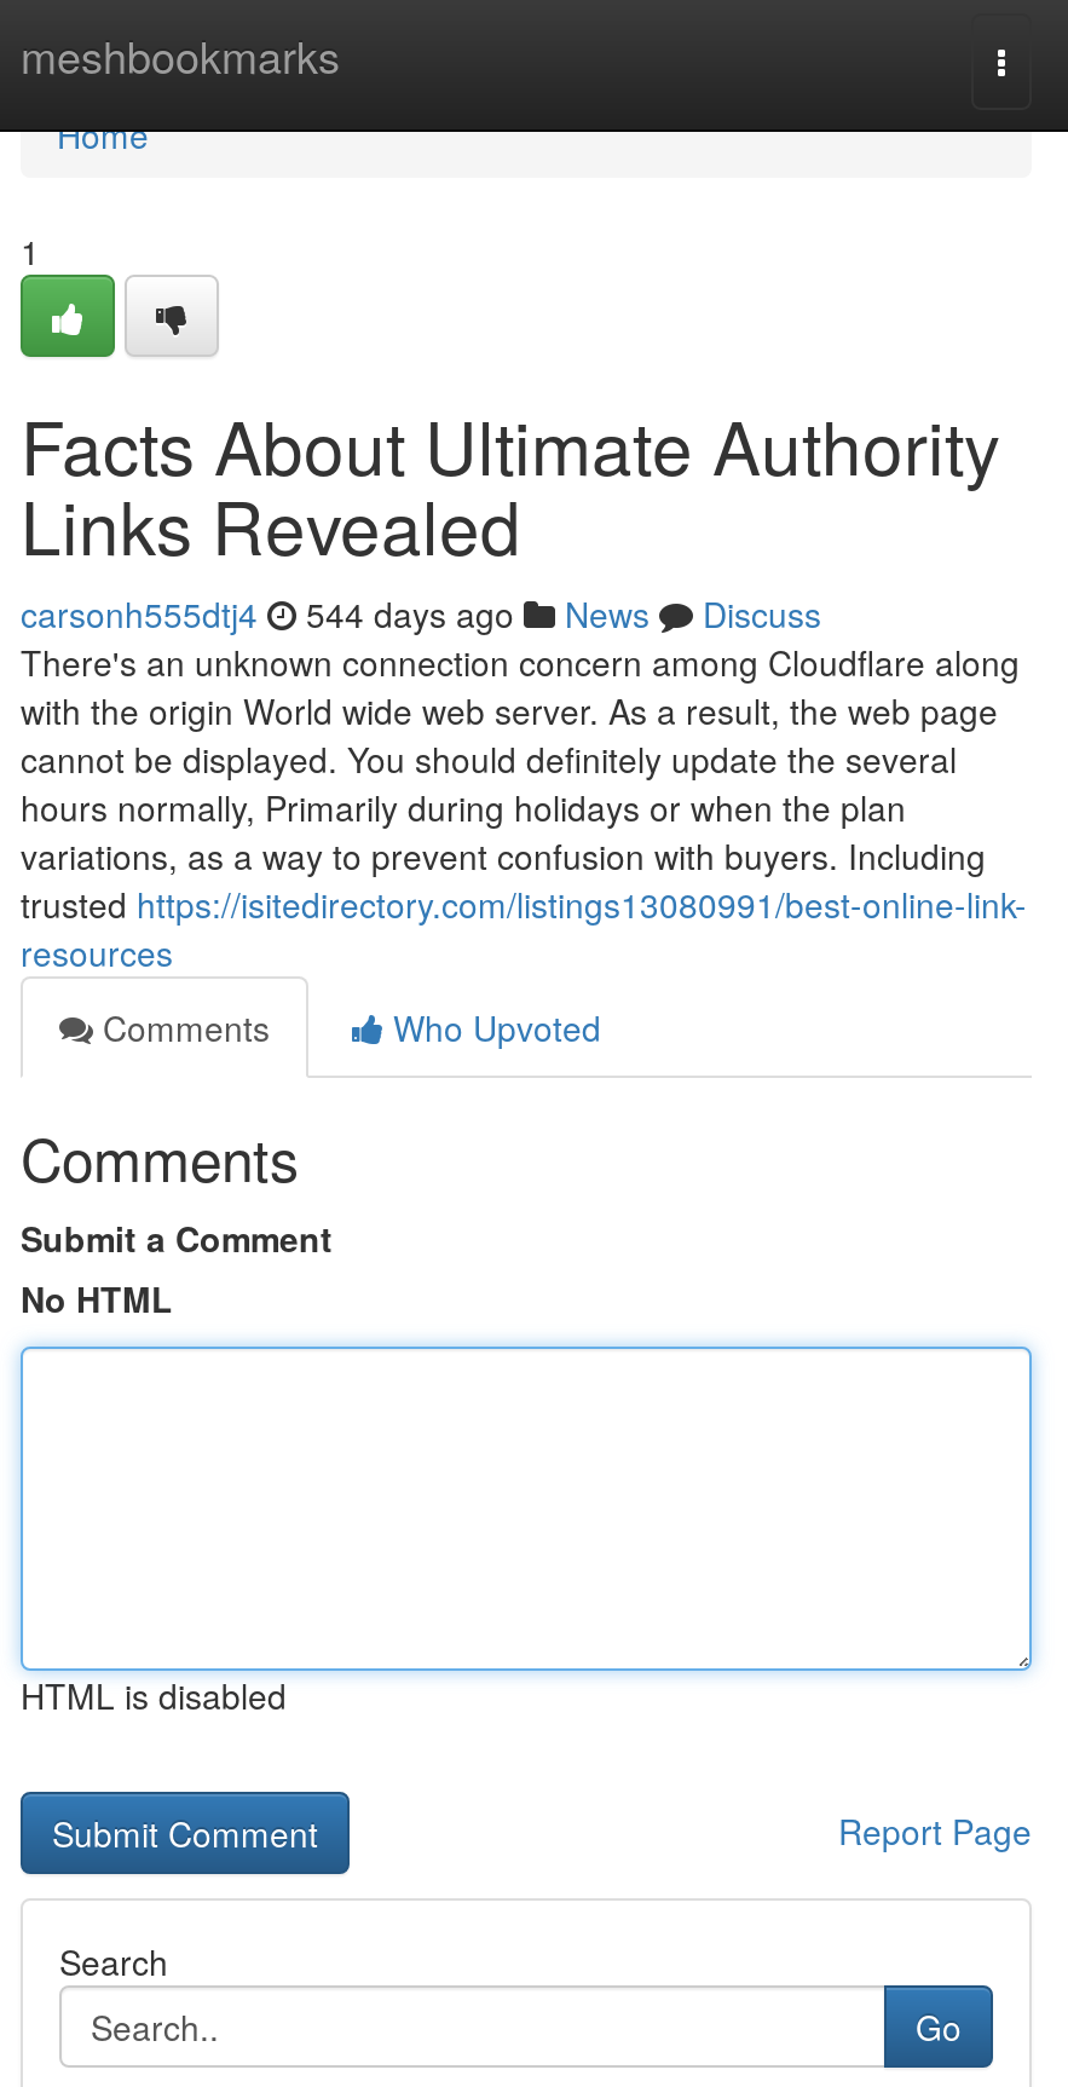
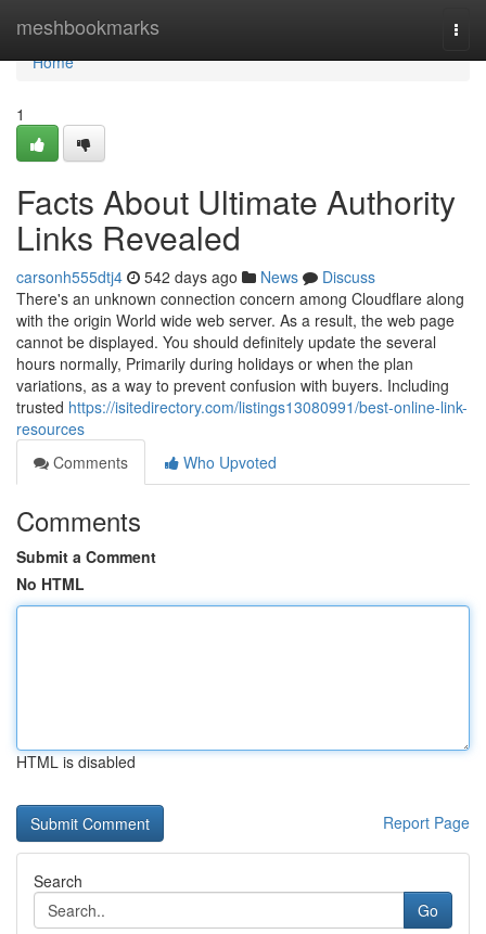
- carsonh555dtj4 544 days ago News Discuss
+ carsonh555dtj4 542 days ago News Discuss
